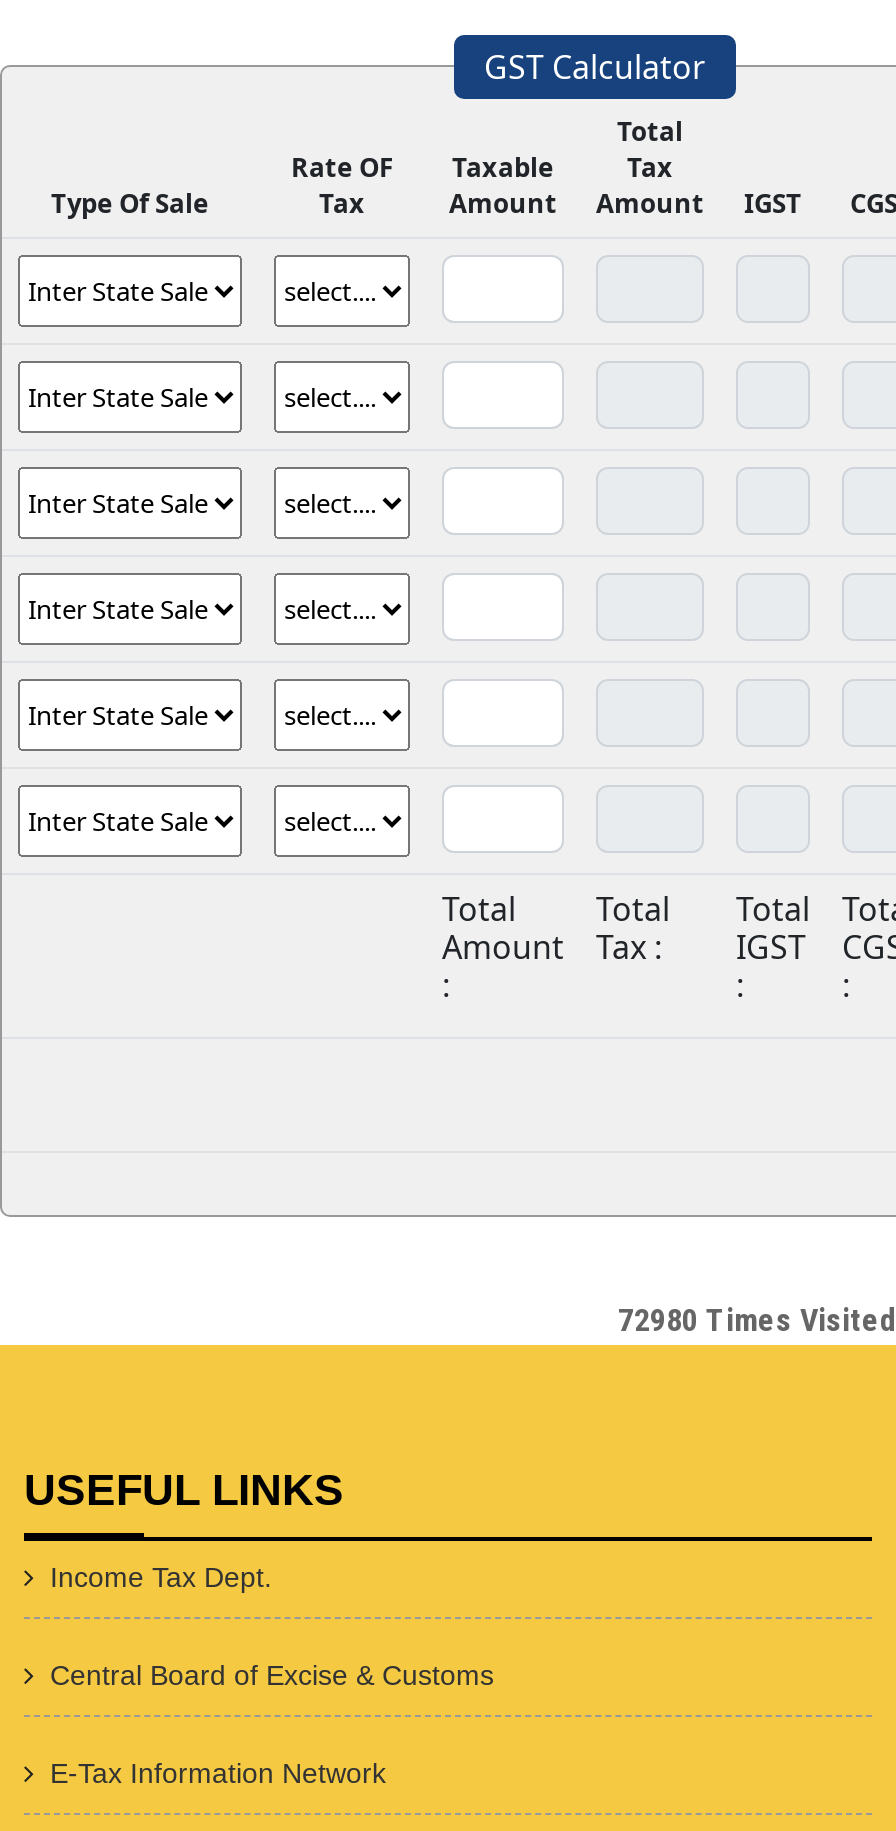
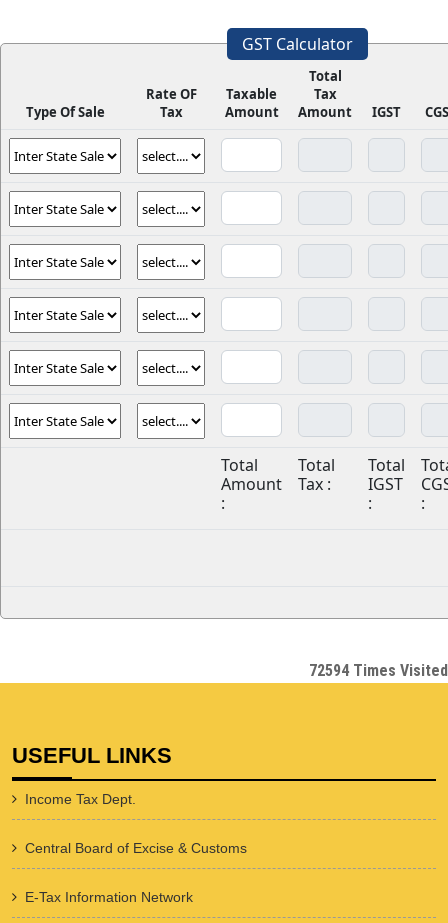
- 72980 Times Visited
+ 72594 Times Visited
